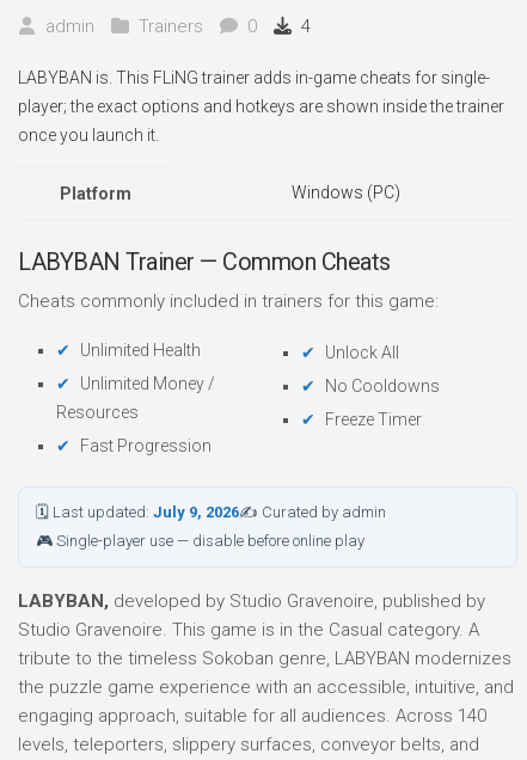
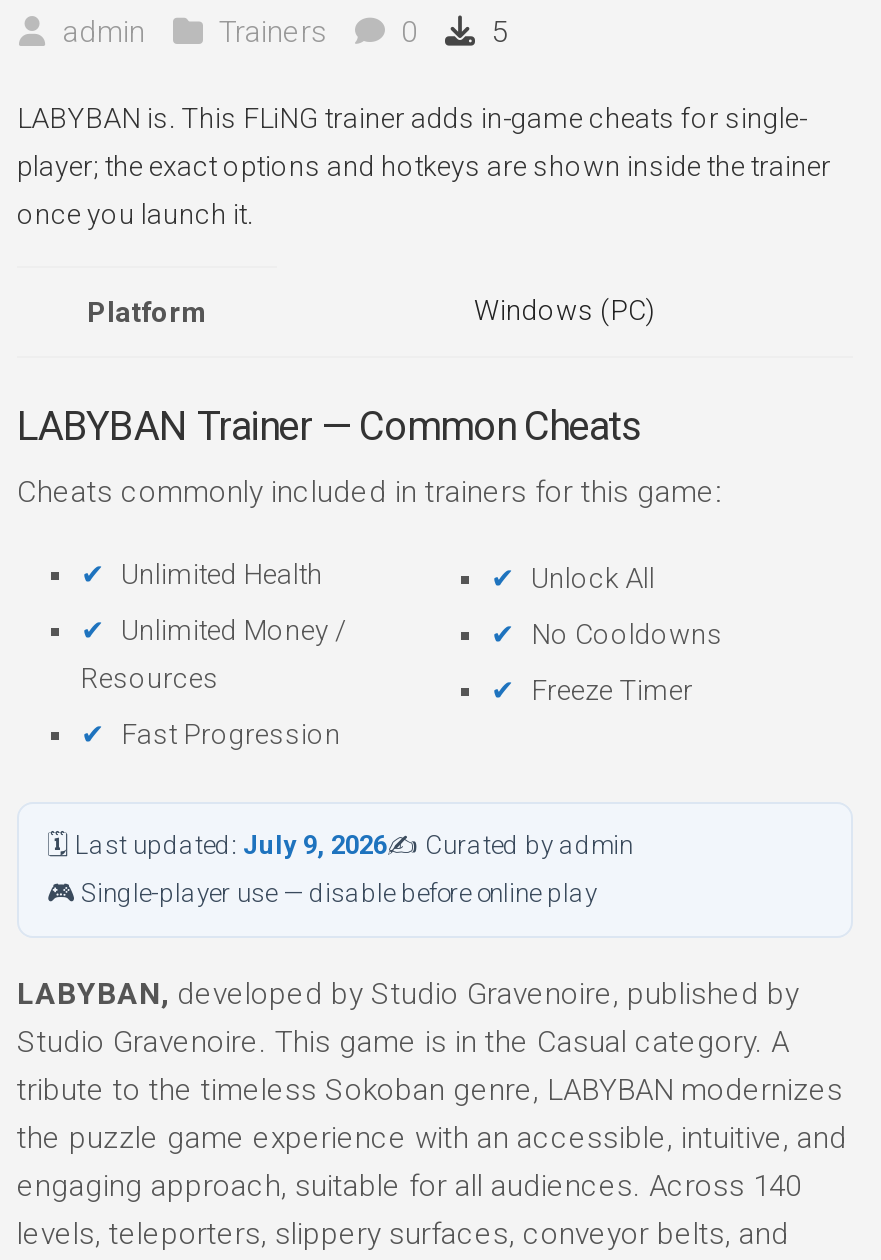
- 0 4
+ 0 5
